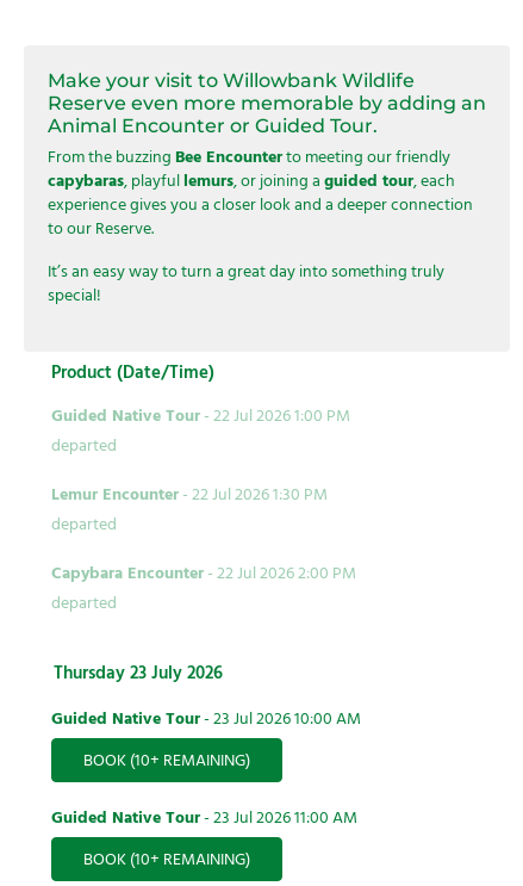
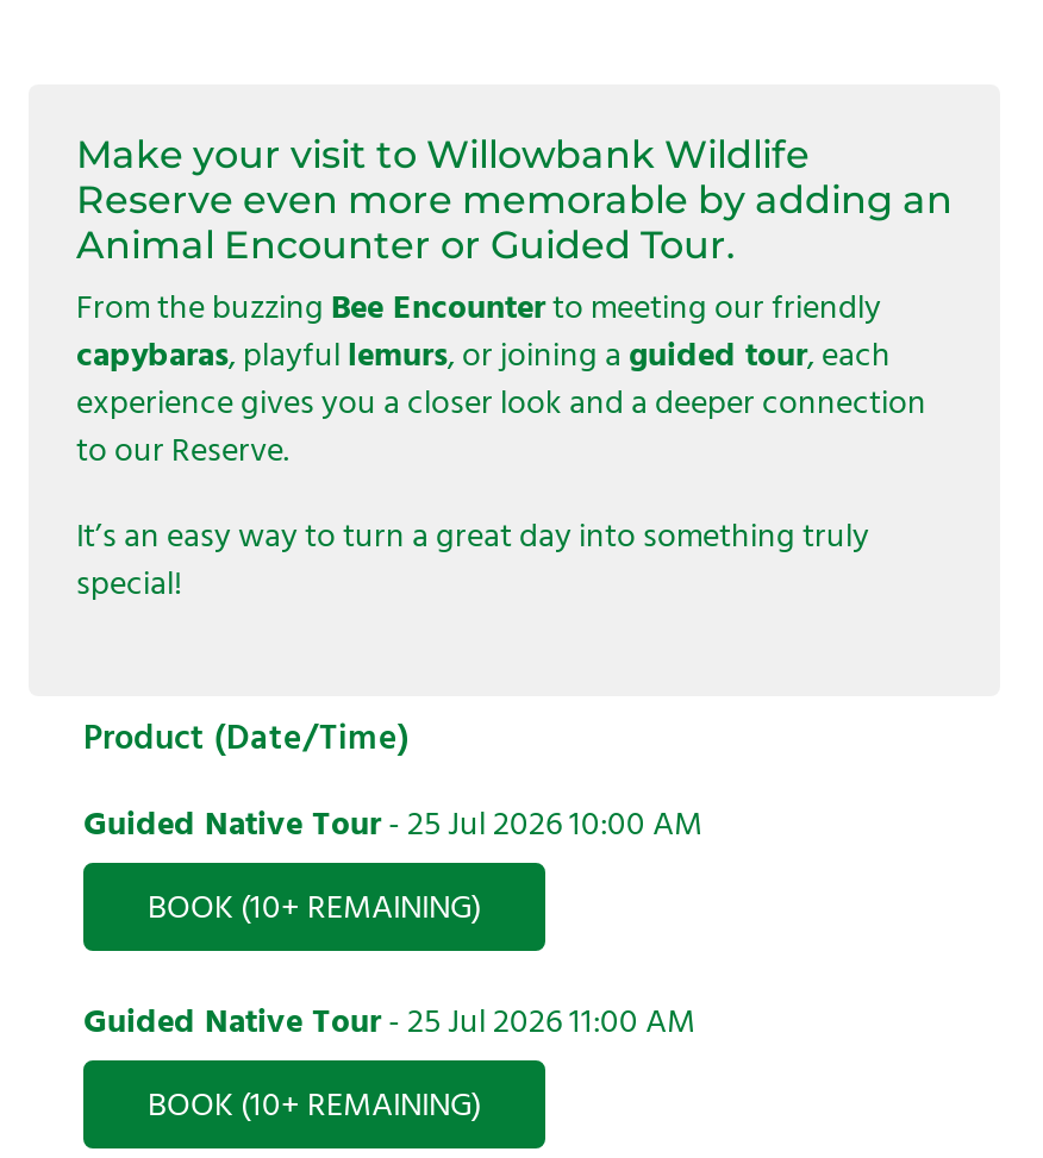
- Guided Native Tour - 22 Jul 2026 1:00 PM
- departed
- Lemur Encounter - 22 Jul 2026 1:30 PM
- departed
- Capybara Encounter - 22 Jul 2026 2:00 PM
- departed
- Thursday 23 July 2026
- Guided Native Tour - 23 Jul 2026 10:00 AM
+ Guided Native Tour- 25 Jul 2026 10:00 AM

- Guided Native Tour- 23 Jul 2026 11:00 AM
+ Guided Native Tour- 25 Jul 2026 11:00 AM
